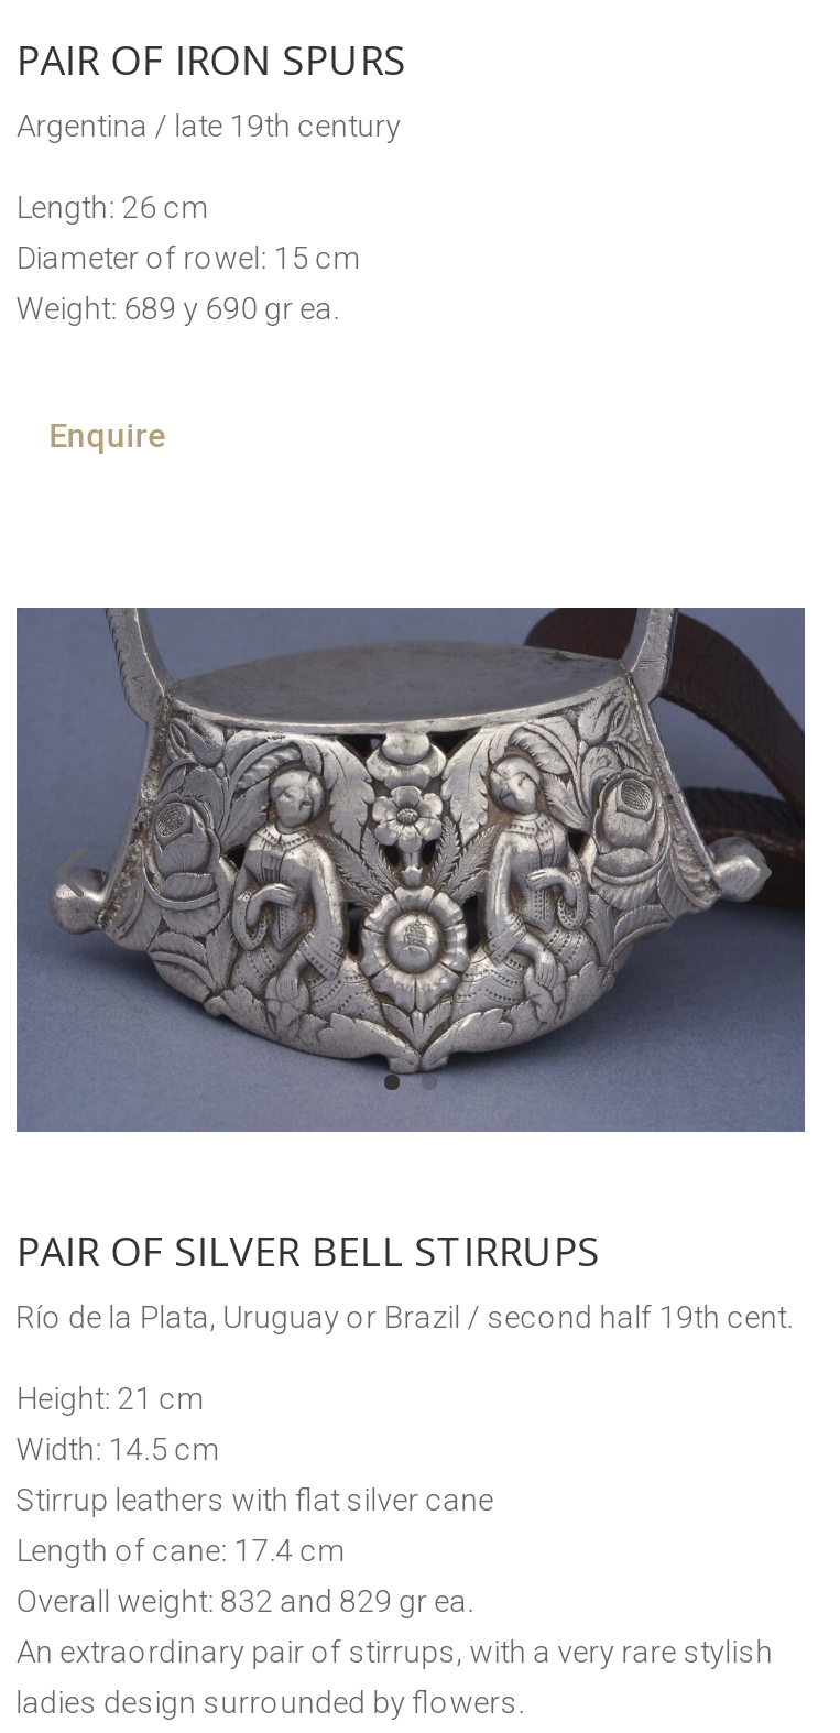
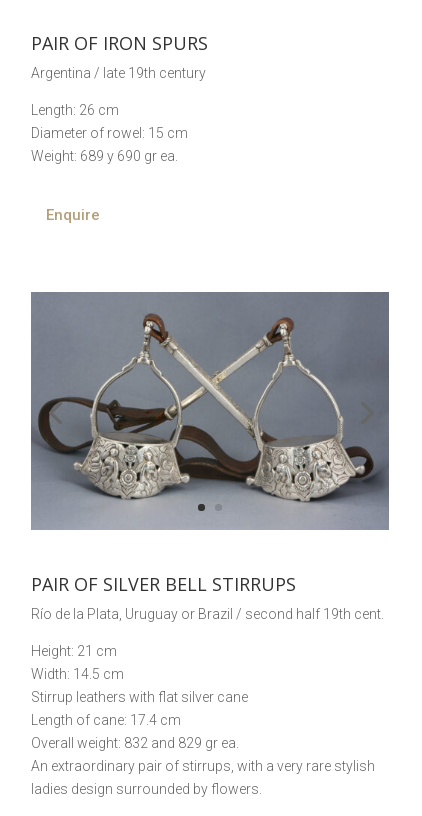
- [image]
+ [image]
